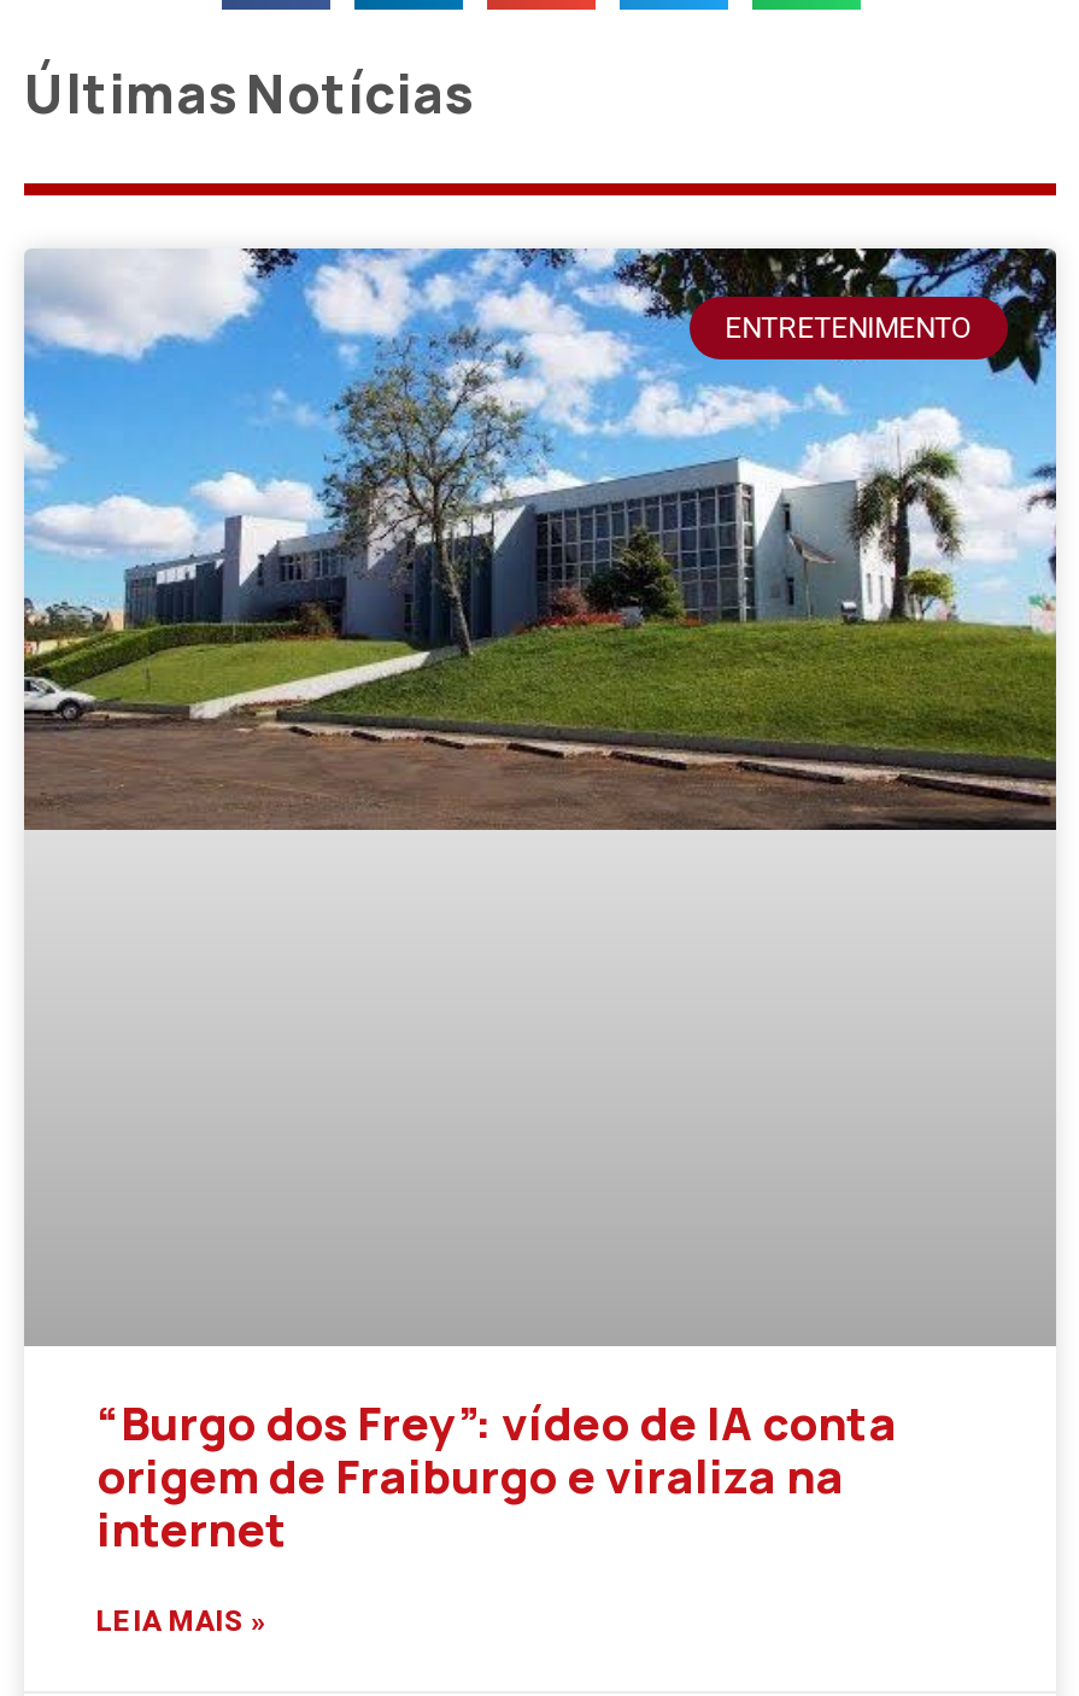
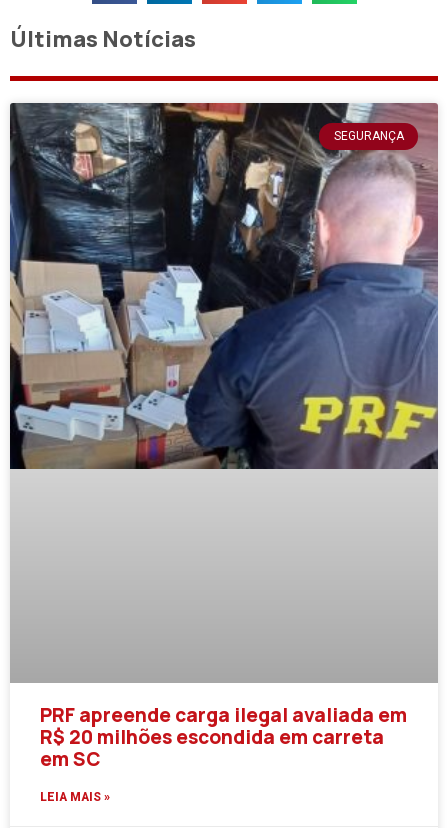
- [image]
- ENTRETENIMENTO
+ [image]
+ SEGURANÇA

- “Burgo dos Frey”: vídeo de IA conta
- origem de Fraiburgo e viraliza na
- internet
+ PRF apreende carga ilegal avaliada em
+ R$ 20 milhões escondida em carreta
+ em SC
